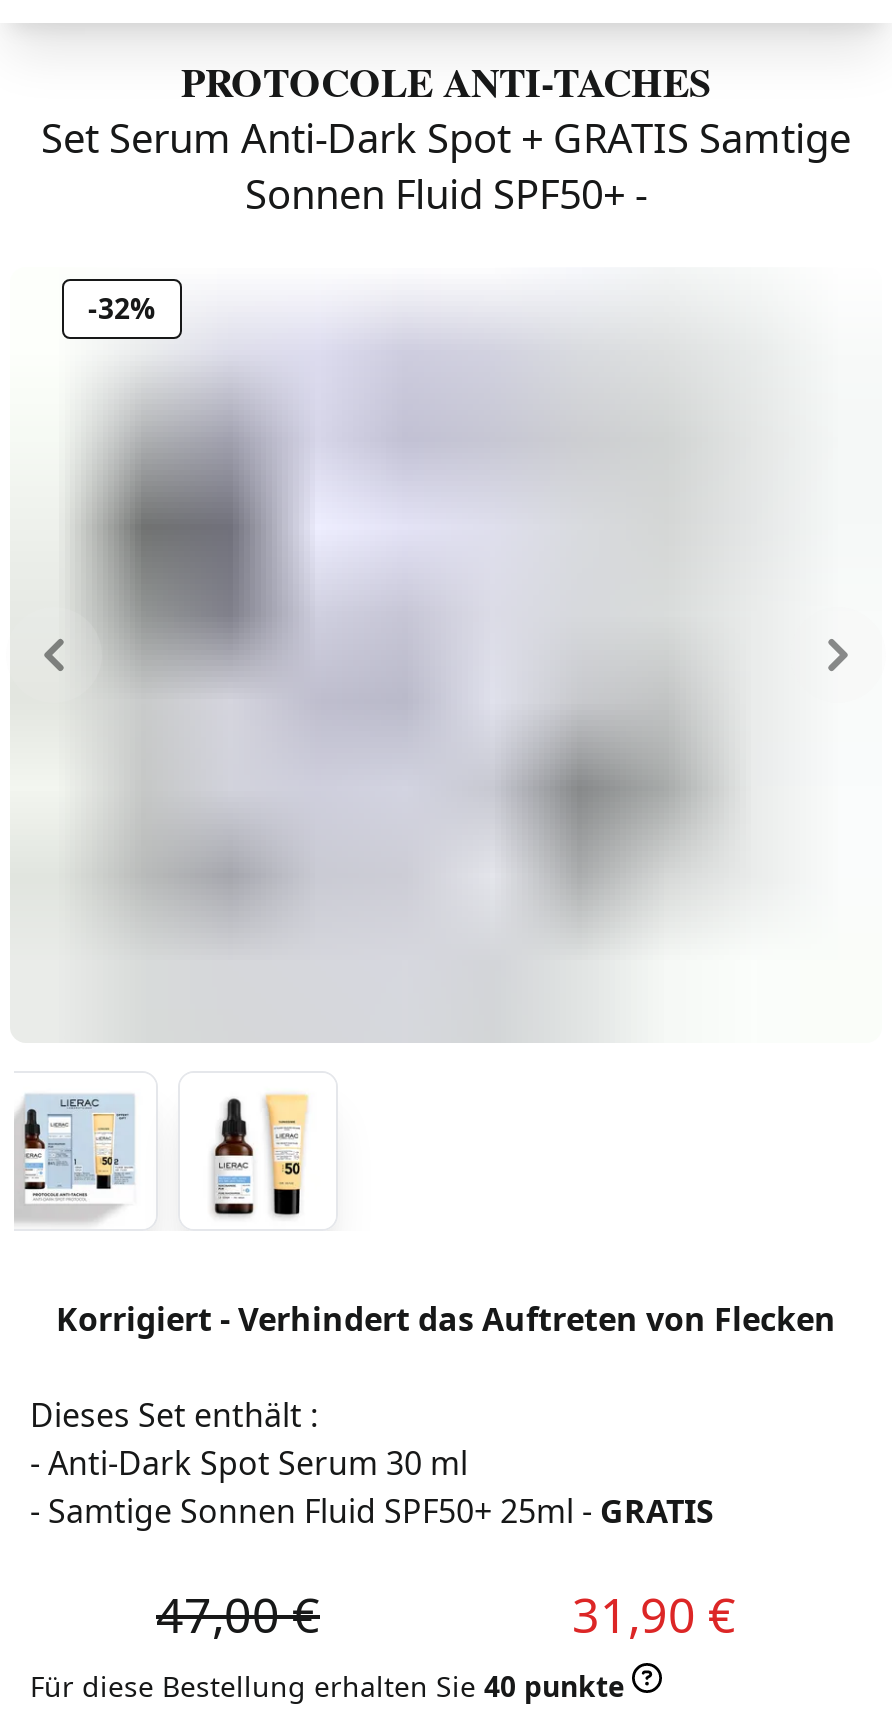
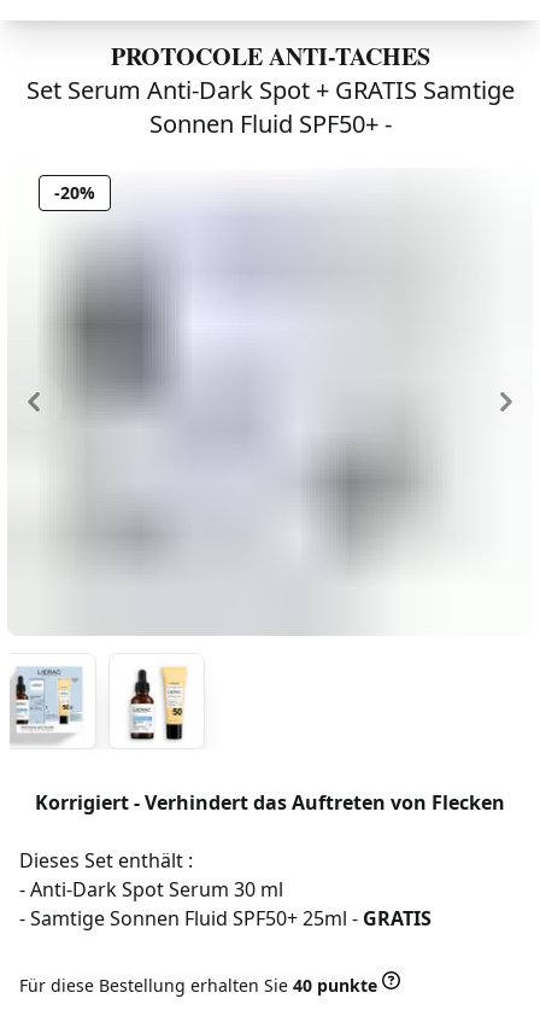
- -32%
+ -20%

- 47,00 €
- 31,90 €
